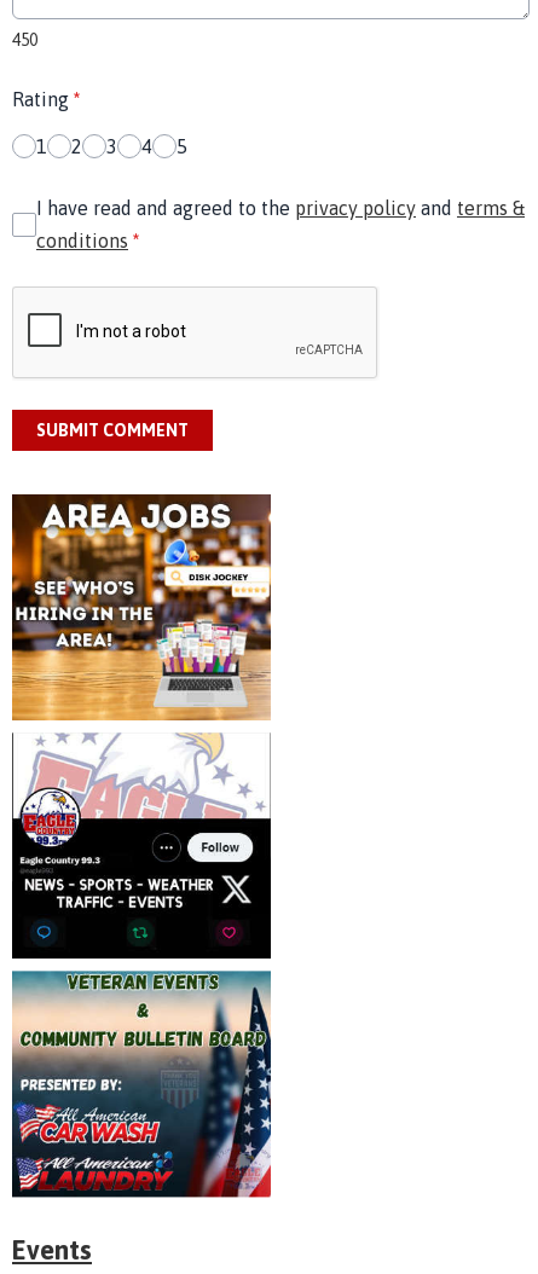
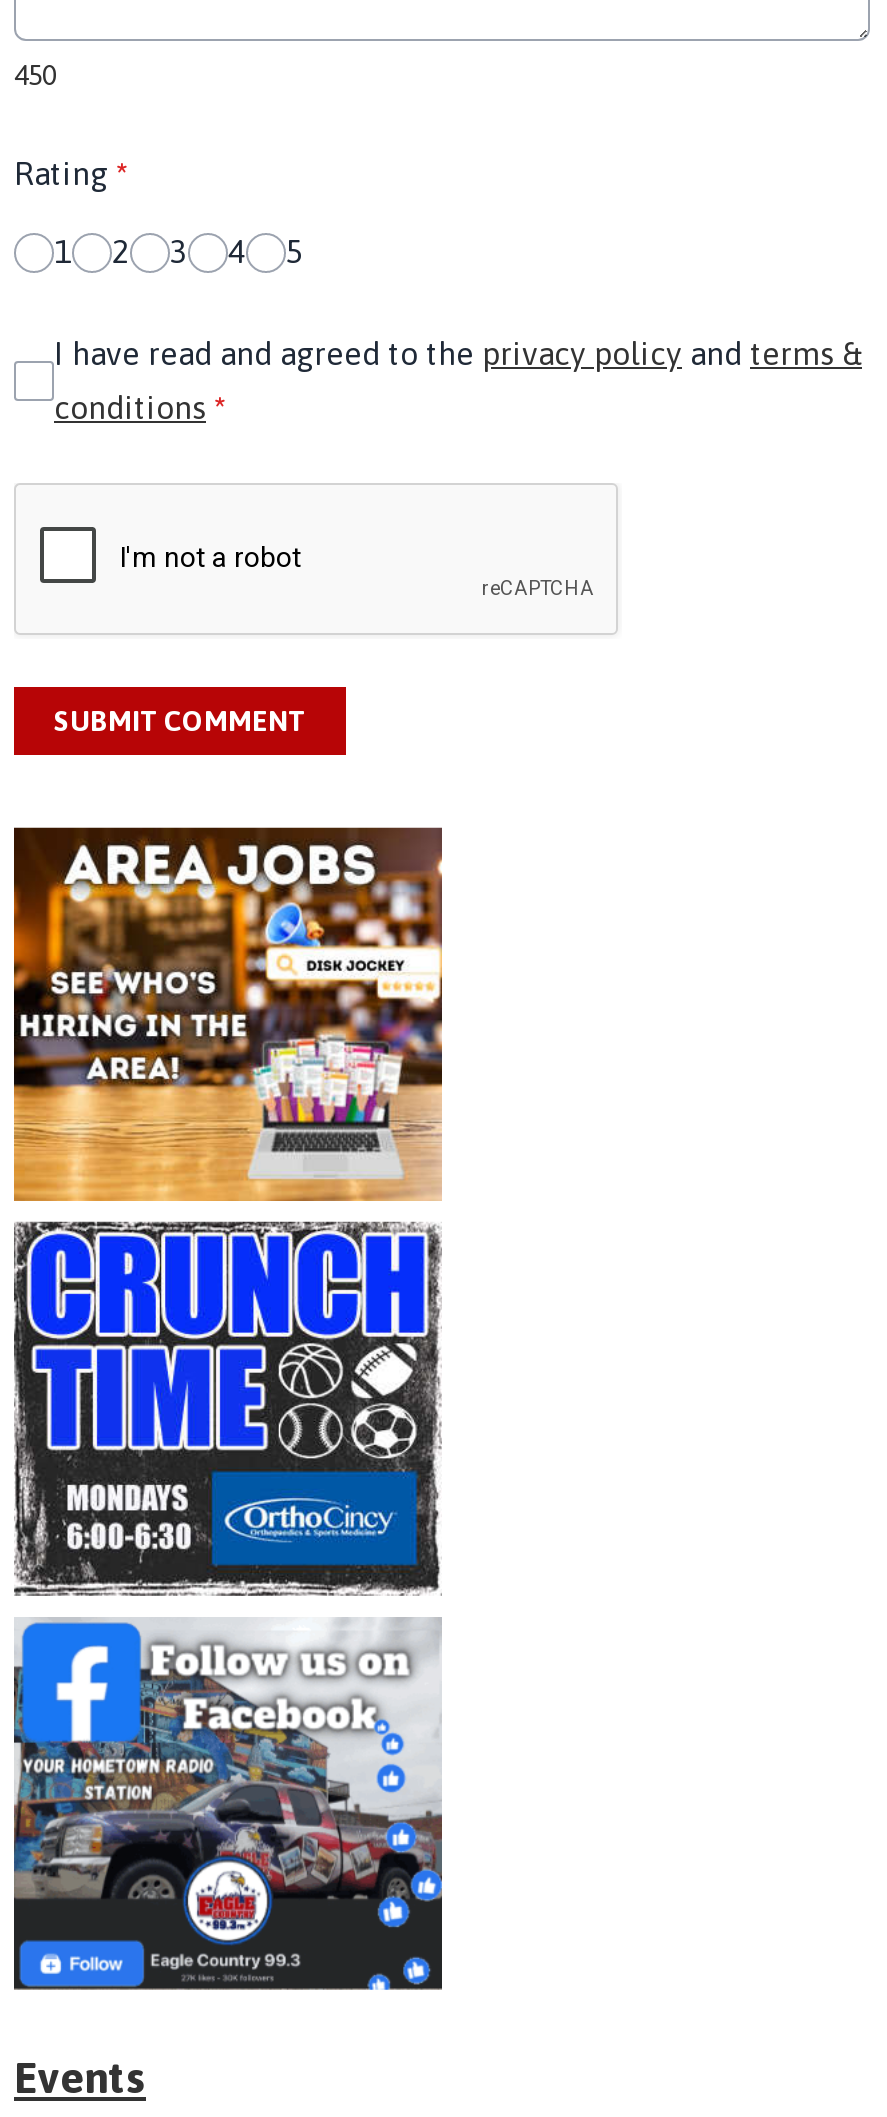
- [image]
+ [image]

- [image]
+ [image]
